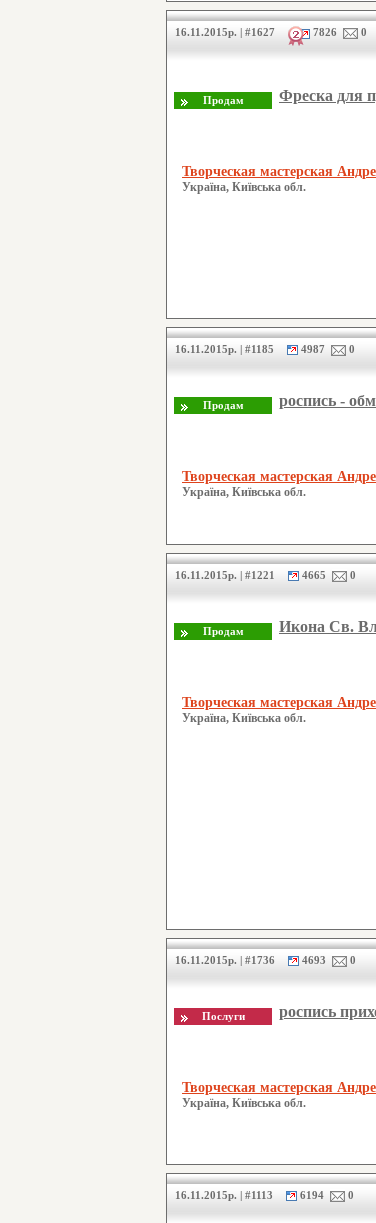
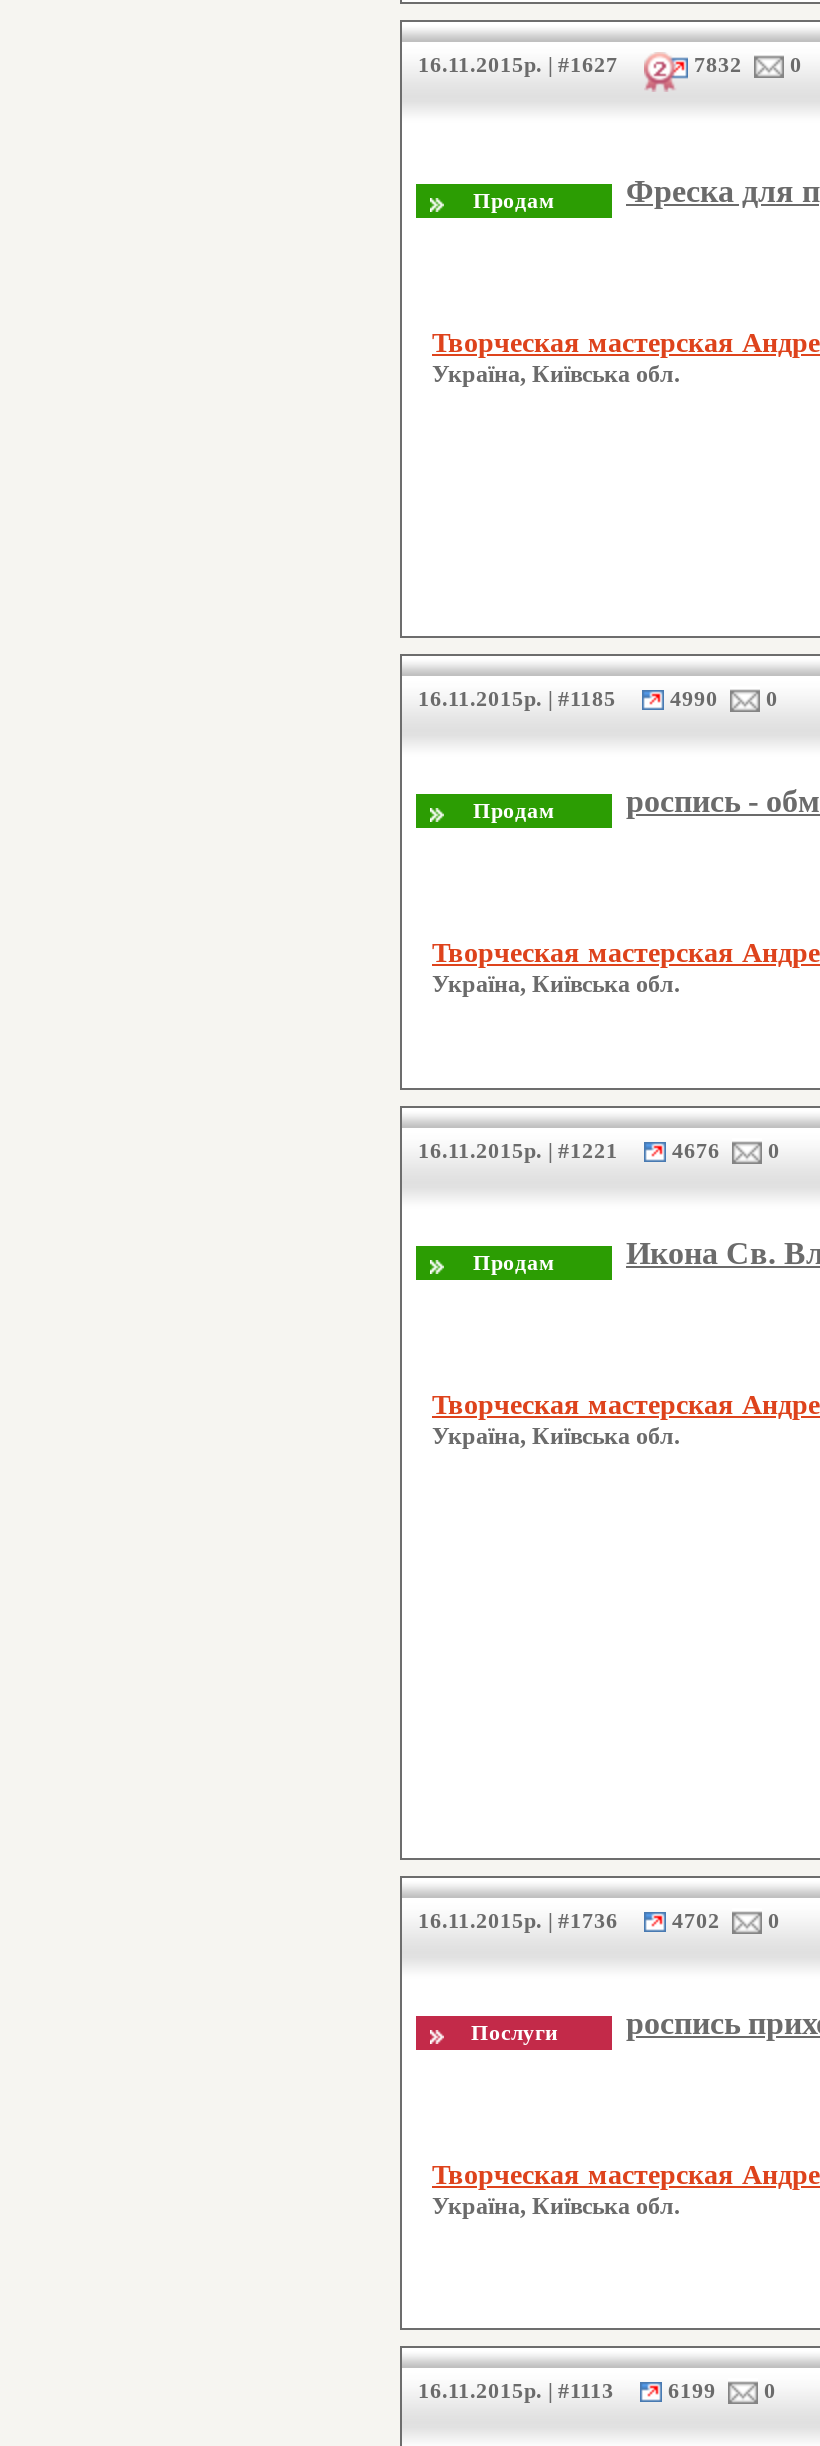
- 7826 0
+ 7832 0

- 4987
+ 4990

- 4665
+ 4676

- 4693
+ 4702

- 6194
+ 6199
